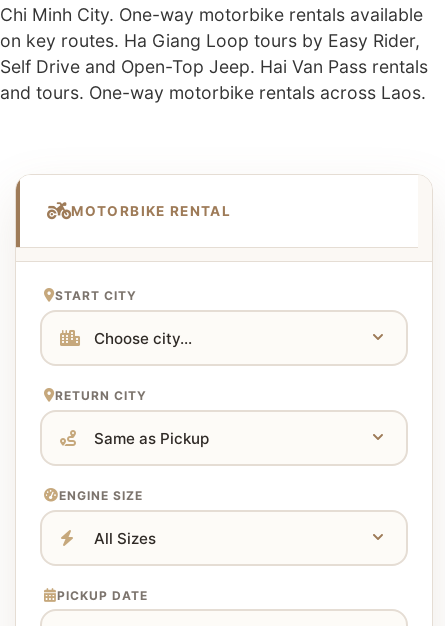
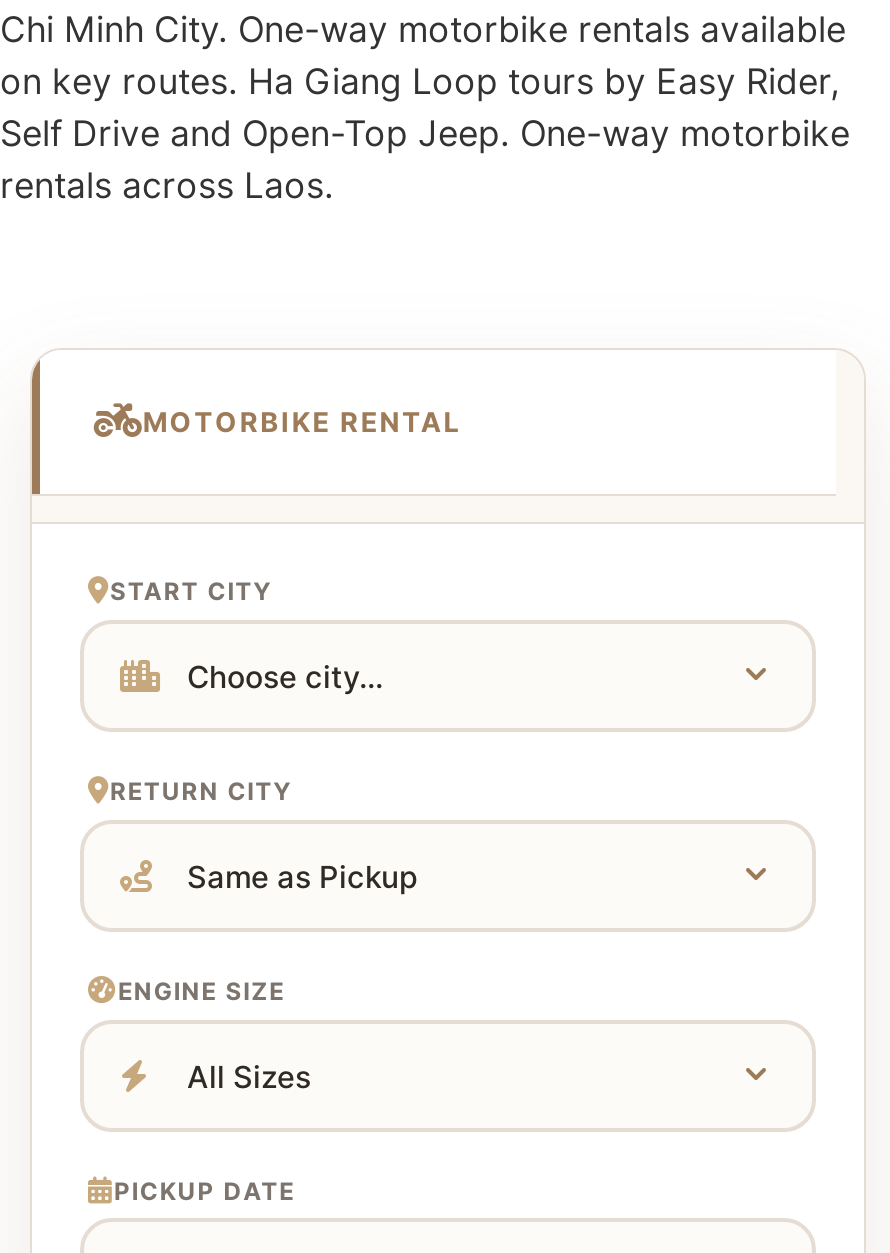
- Self Drive and Open-Top Jeep. Hai Van Pass rentals
- and tours. One-way motorbike rentals across Laos.
+ Self Drive and Open-Top Jeep. One-way motorbike
+ rentals across Laos.
